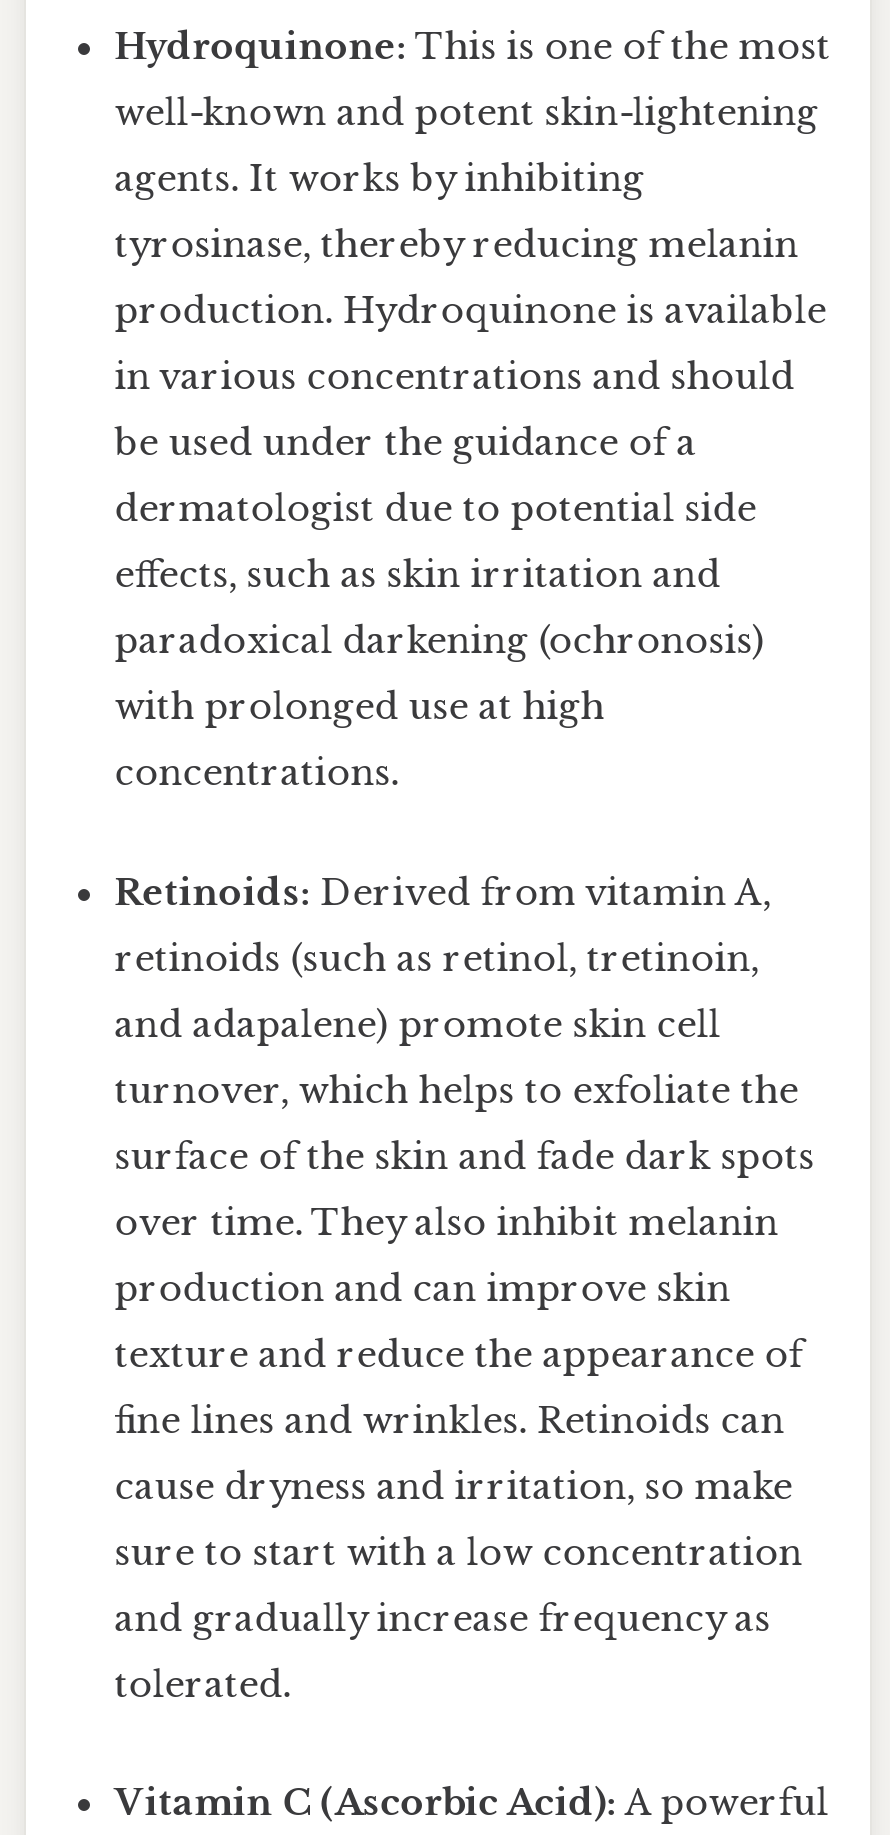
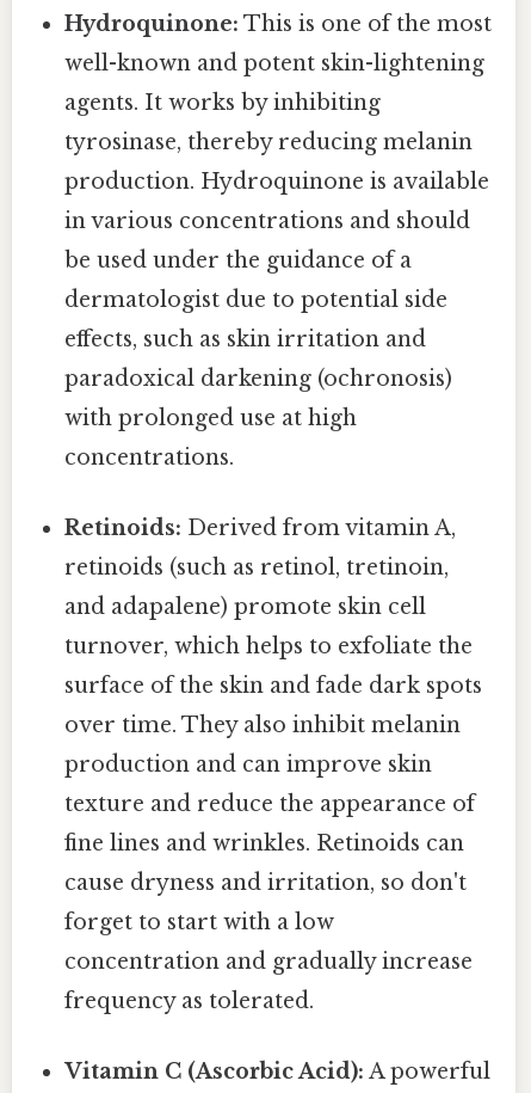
- cause dryness and irritation, so make
+ cause dryness and irritation, so don't

- sure to start with a low concentration
+ forget to start with a low

- and gradually increase frequency as
+ concentration and gradually increase

- tolerated.
+ frequency as tolerated.
